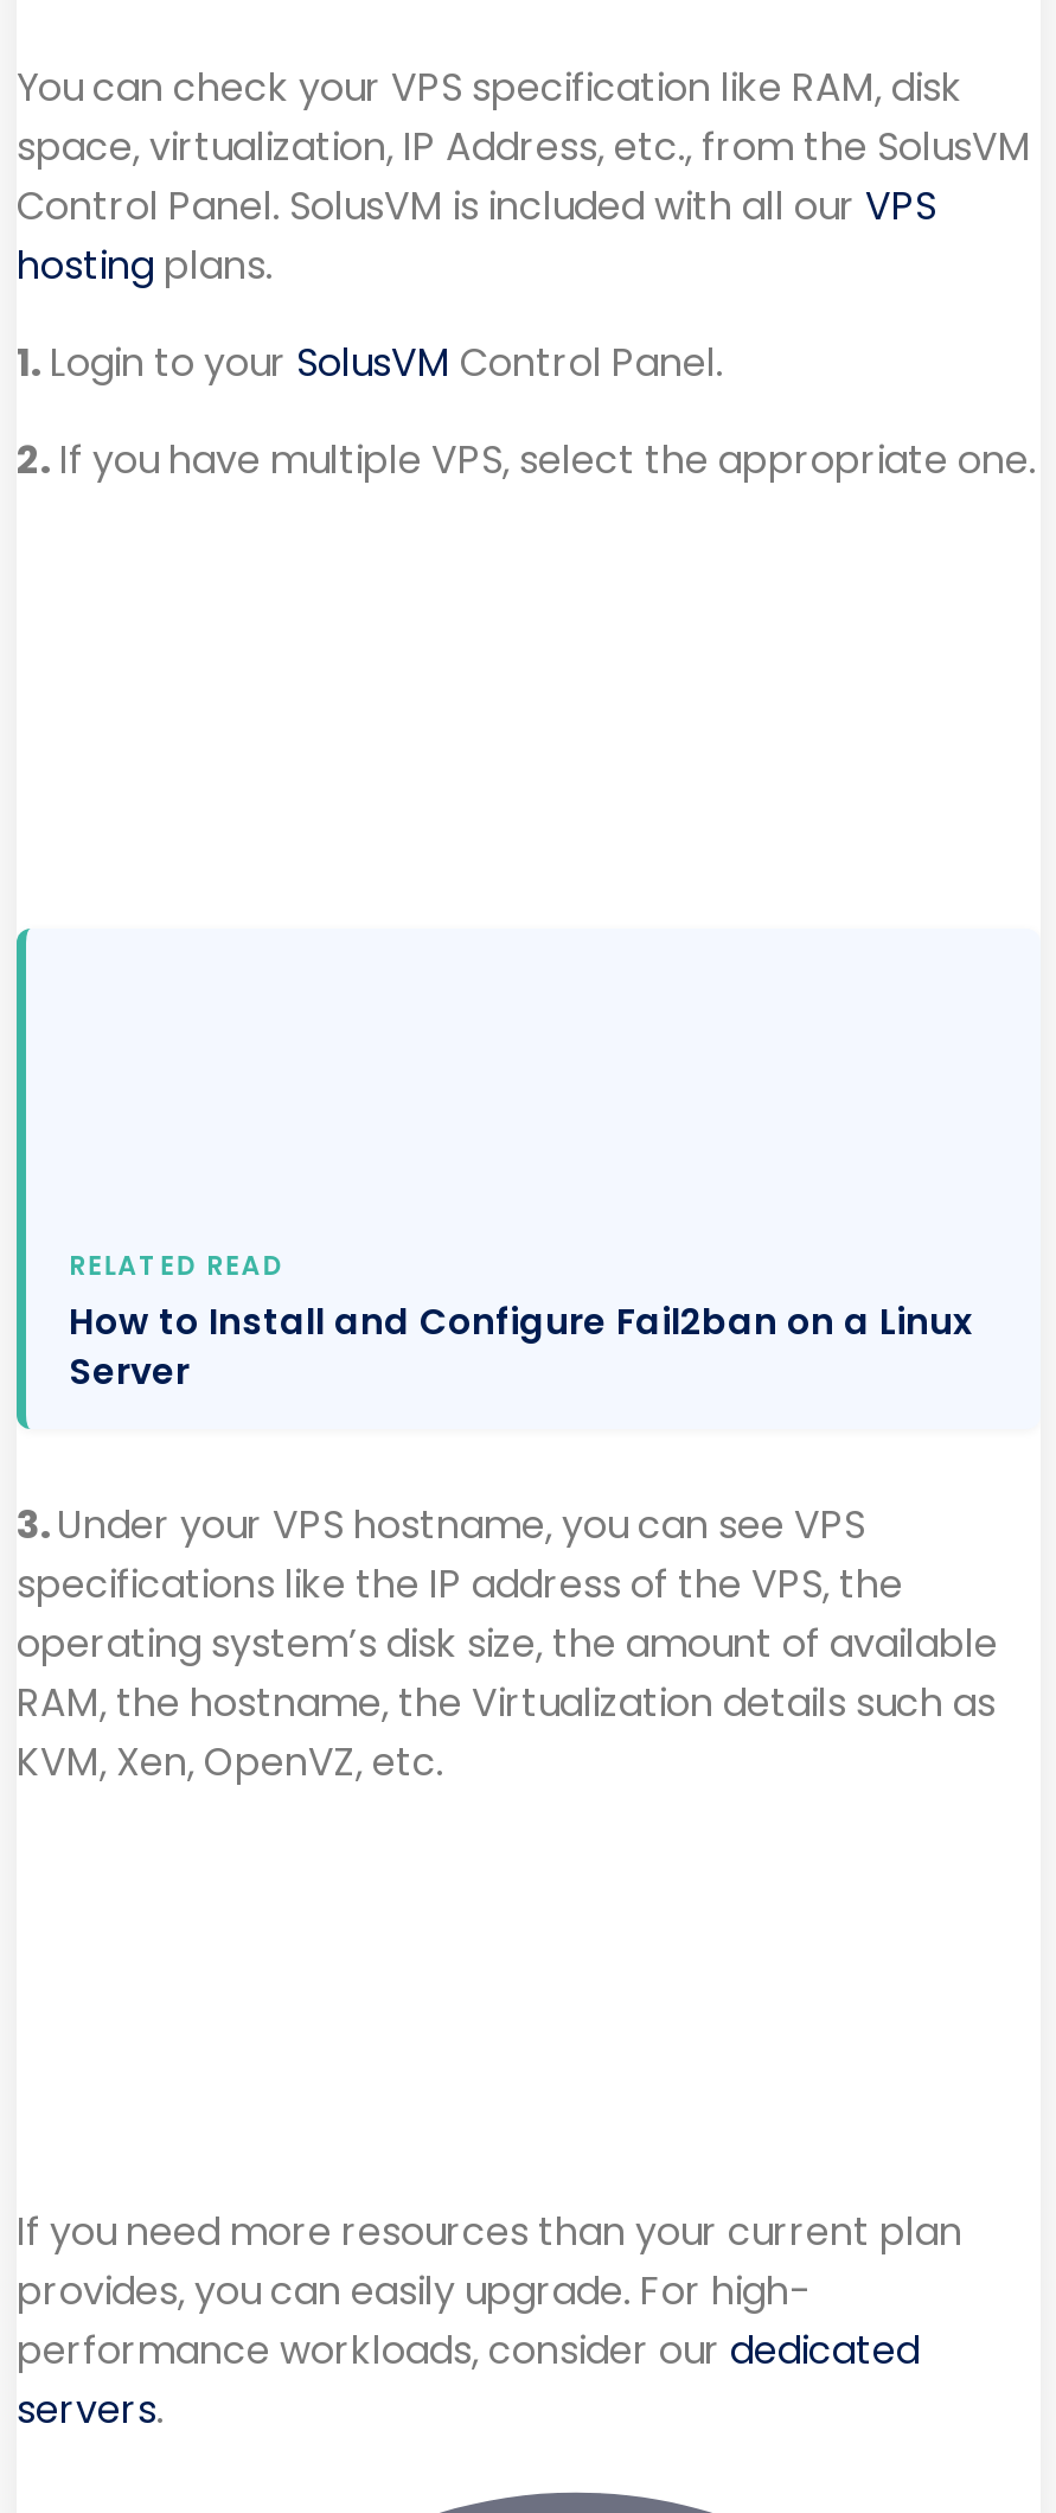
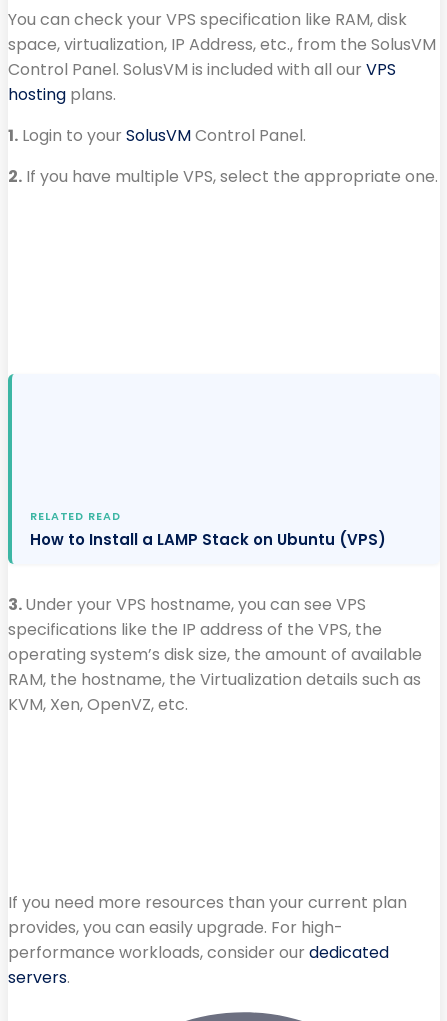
- How to Install and Configure Fail2ban on a Linux
- Server
+ How to Install a LAMP Stack on Ubuntu (VPS)
